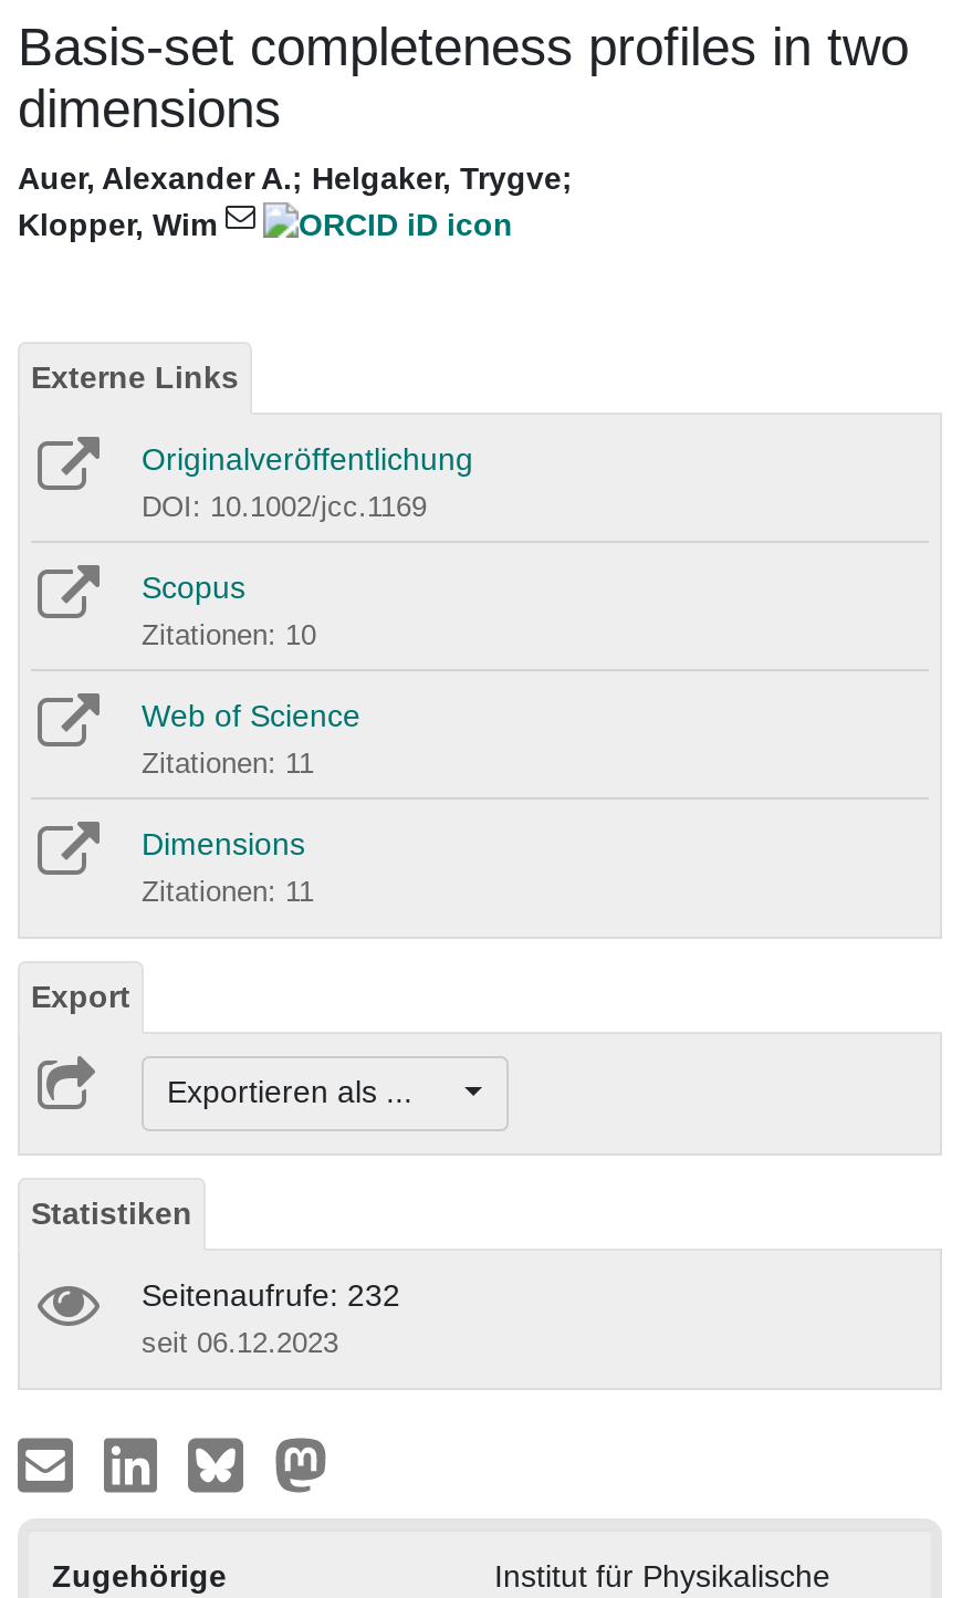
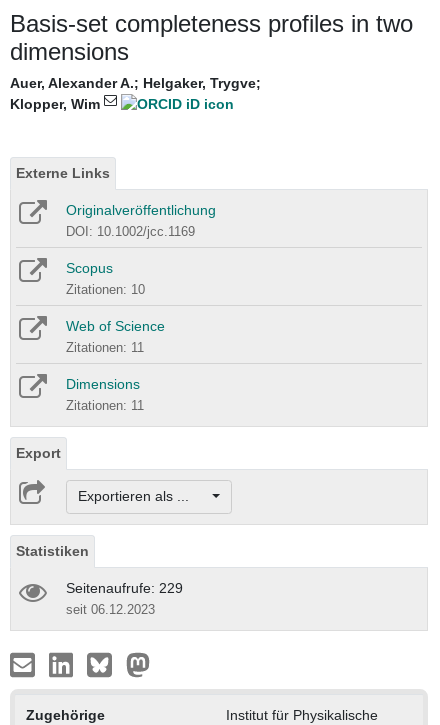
- Seitenaufrufe: 232
+ Seitenaufrufe: 229
